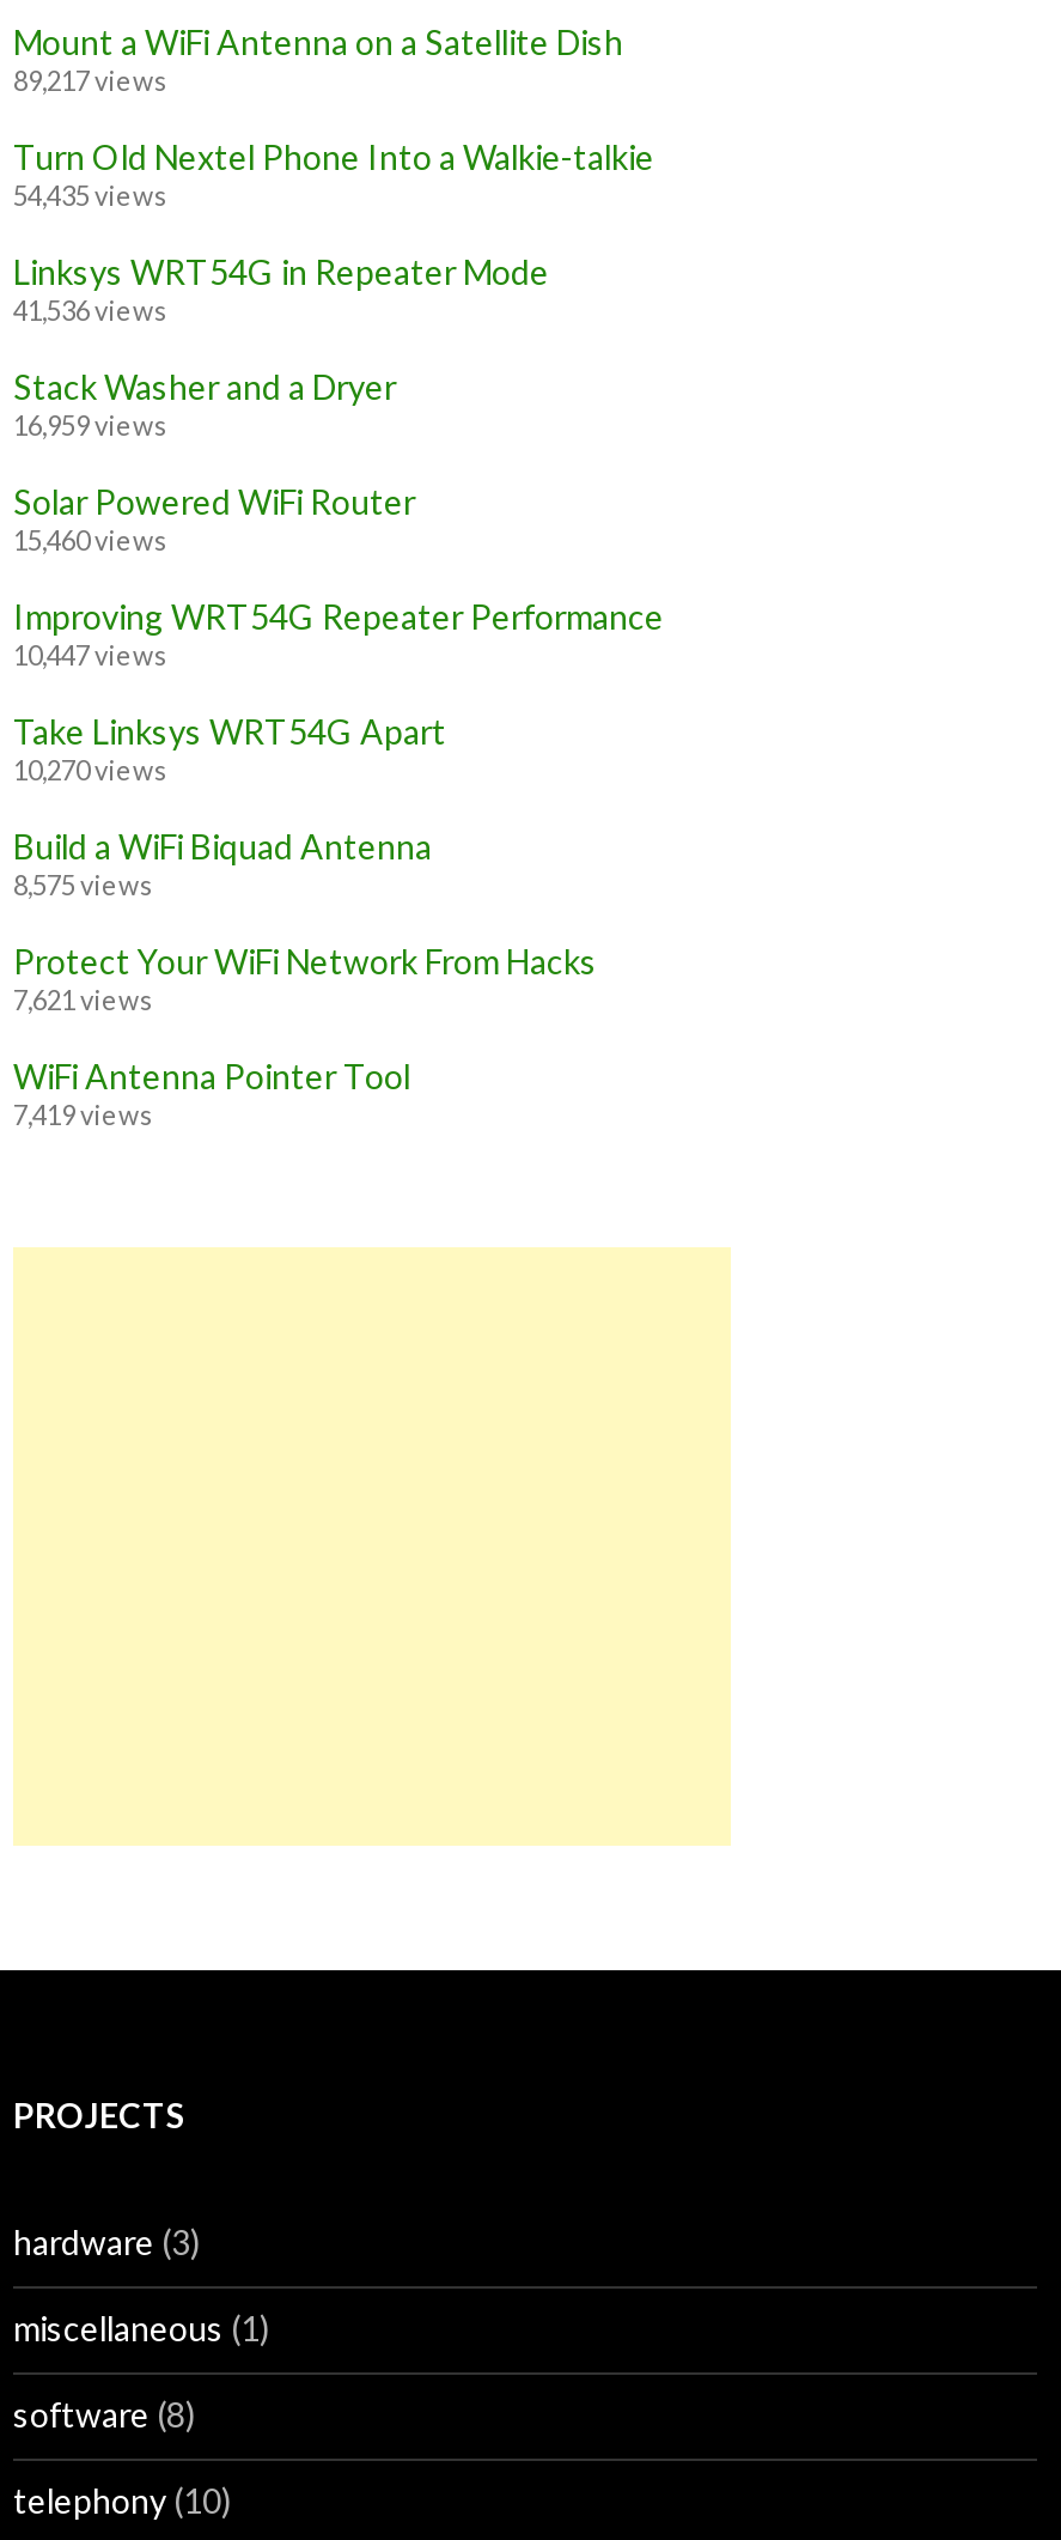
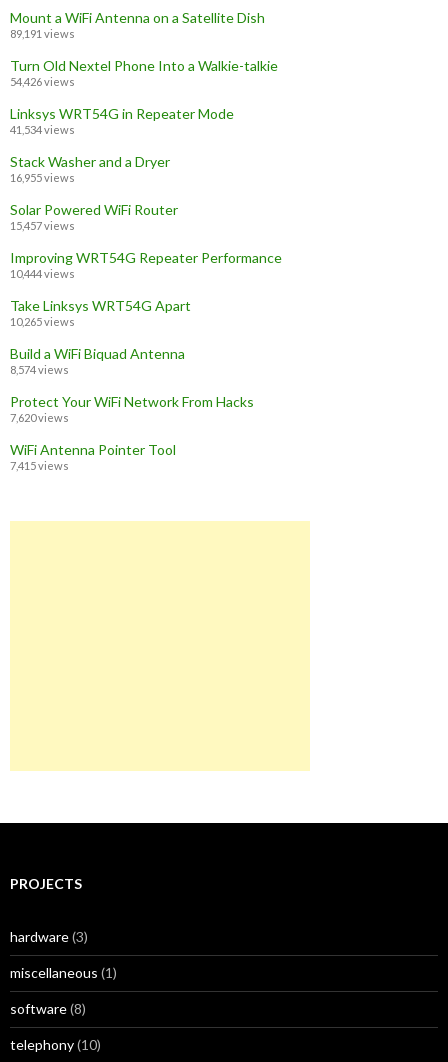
- 89,217 views
+ 89,191 views

- 54,435 views
+ 54,426 views

- 41,536 views
+ 41,534 views

- 16,959 views
+ 16,955 views

- 15,460 views
+ 15,457 views

- 10,447 views
+ 10,444 views

- 10,270 views
+ 10,265 views

- 8,575 views
+ 8,574 views

- 7,621 views
+ 7,620 views

- 7,419 views
+ 7,415 views
